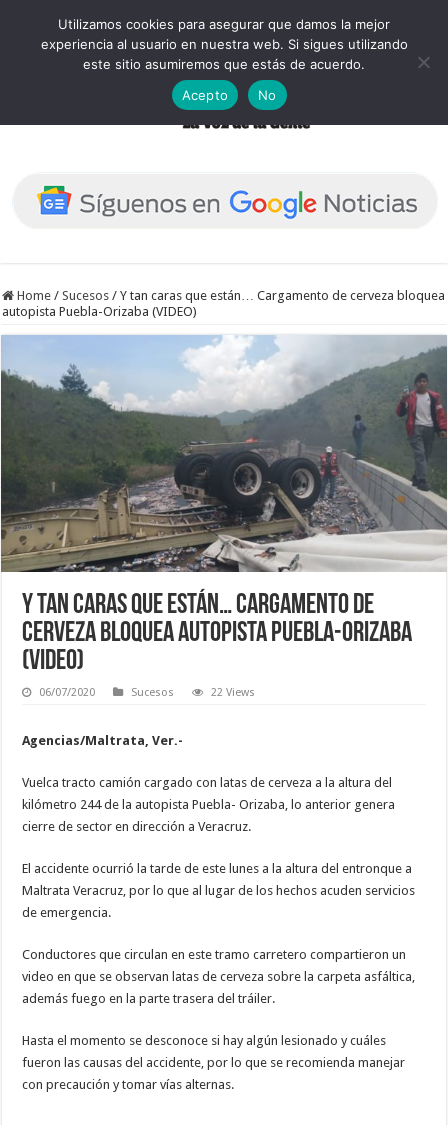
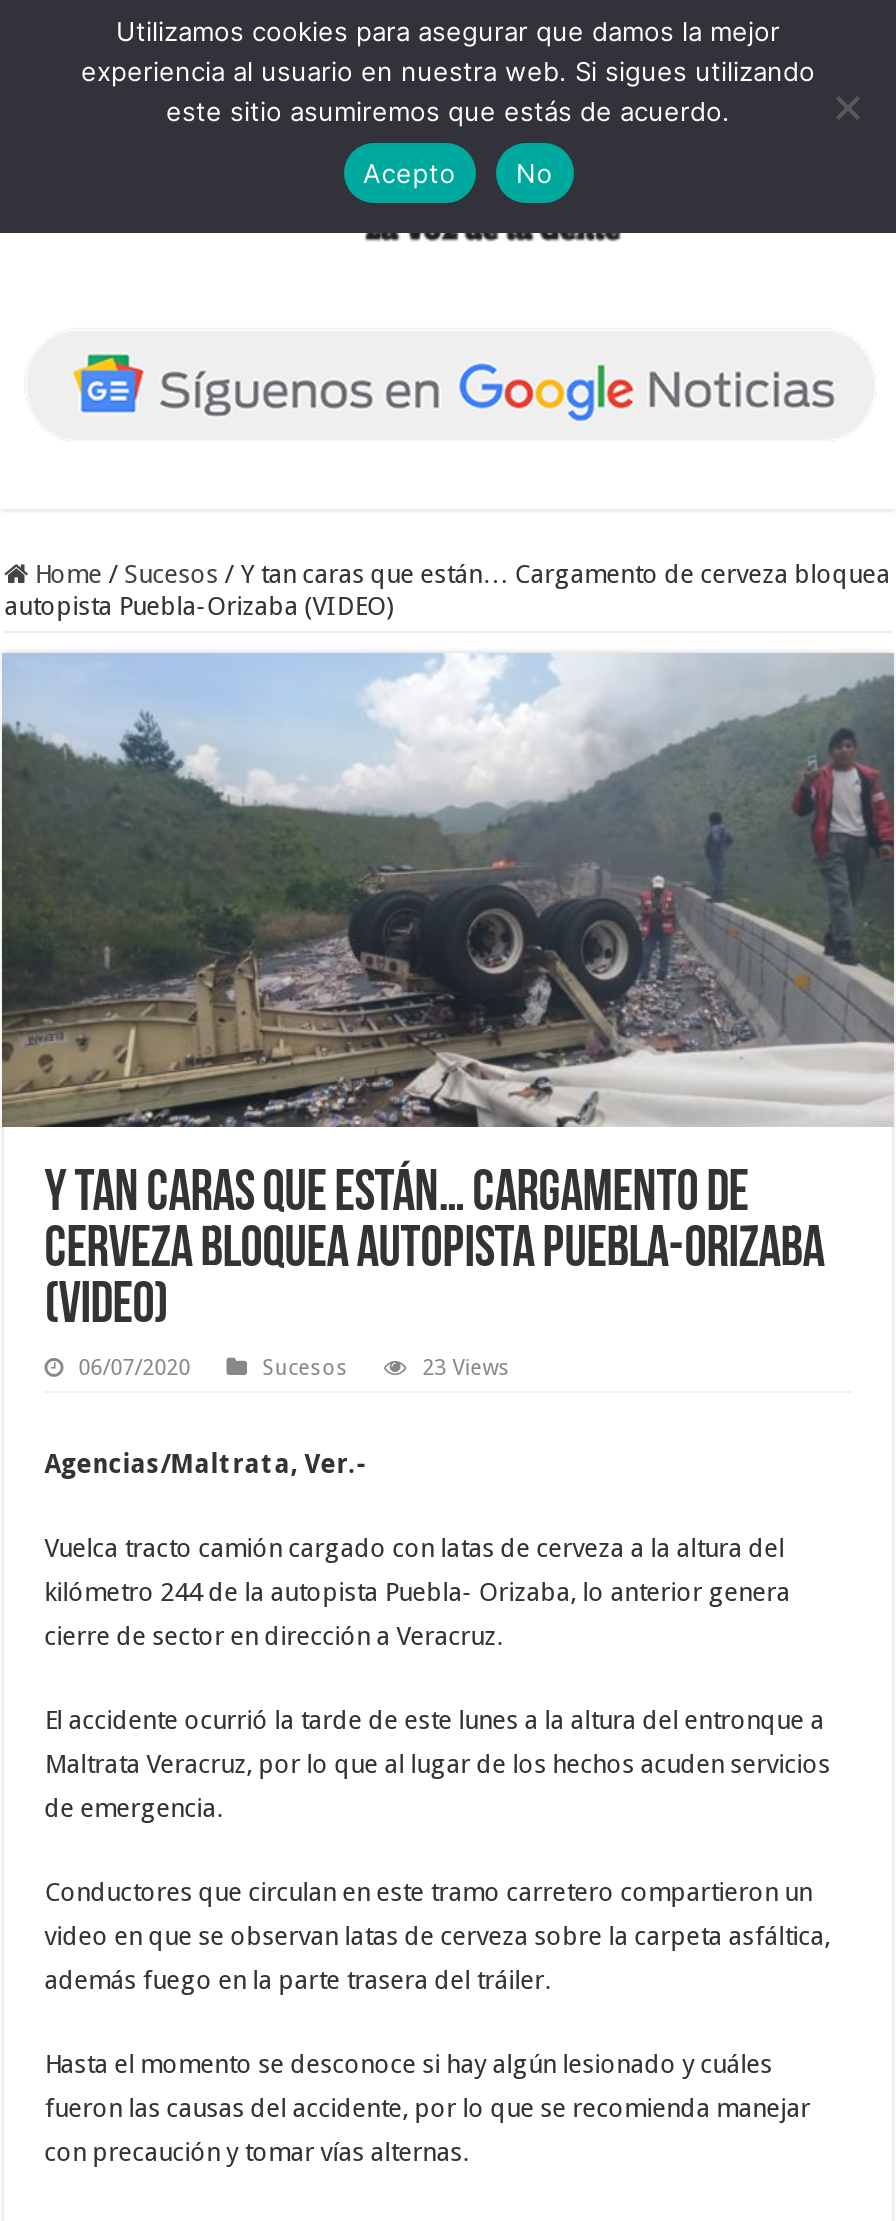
- 22 Views
+ 23 Views
